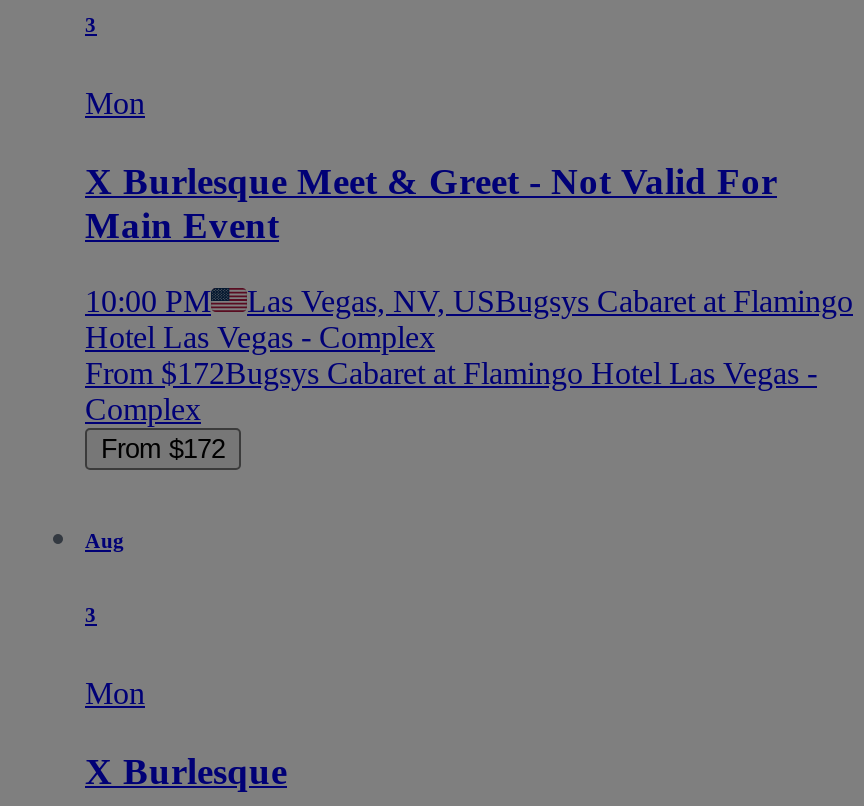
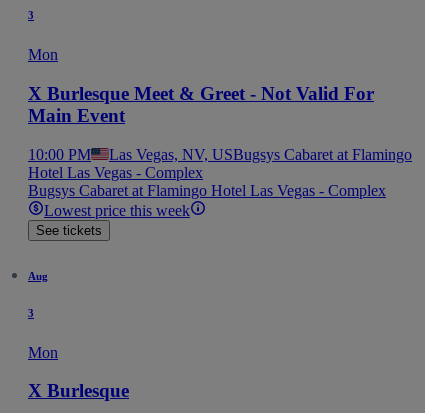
- From $172Bugsys Cabaret at Flamingo Hotel Las Vegas -
- Complex
- From $172
+ Bugsys Cabaret at Flamingo Hotel Las Vegas - Complex
+ Lowest price this week
+ See tickets
